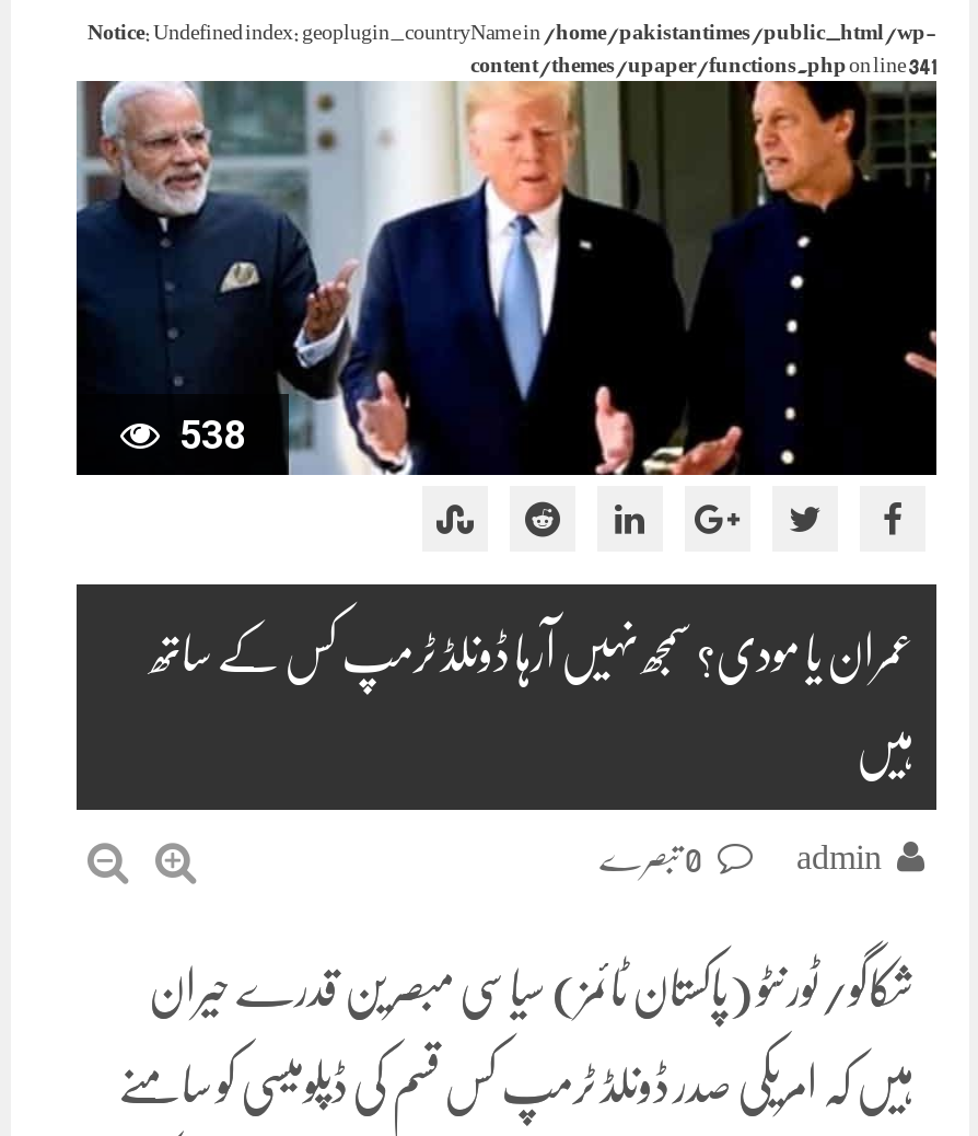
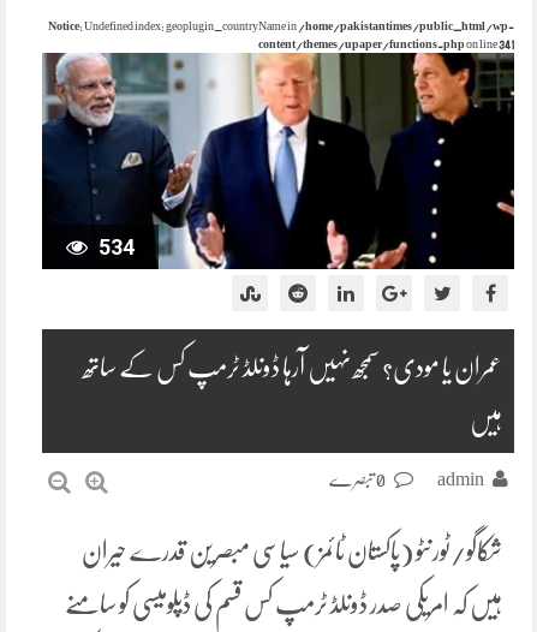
- 538
+ 534
